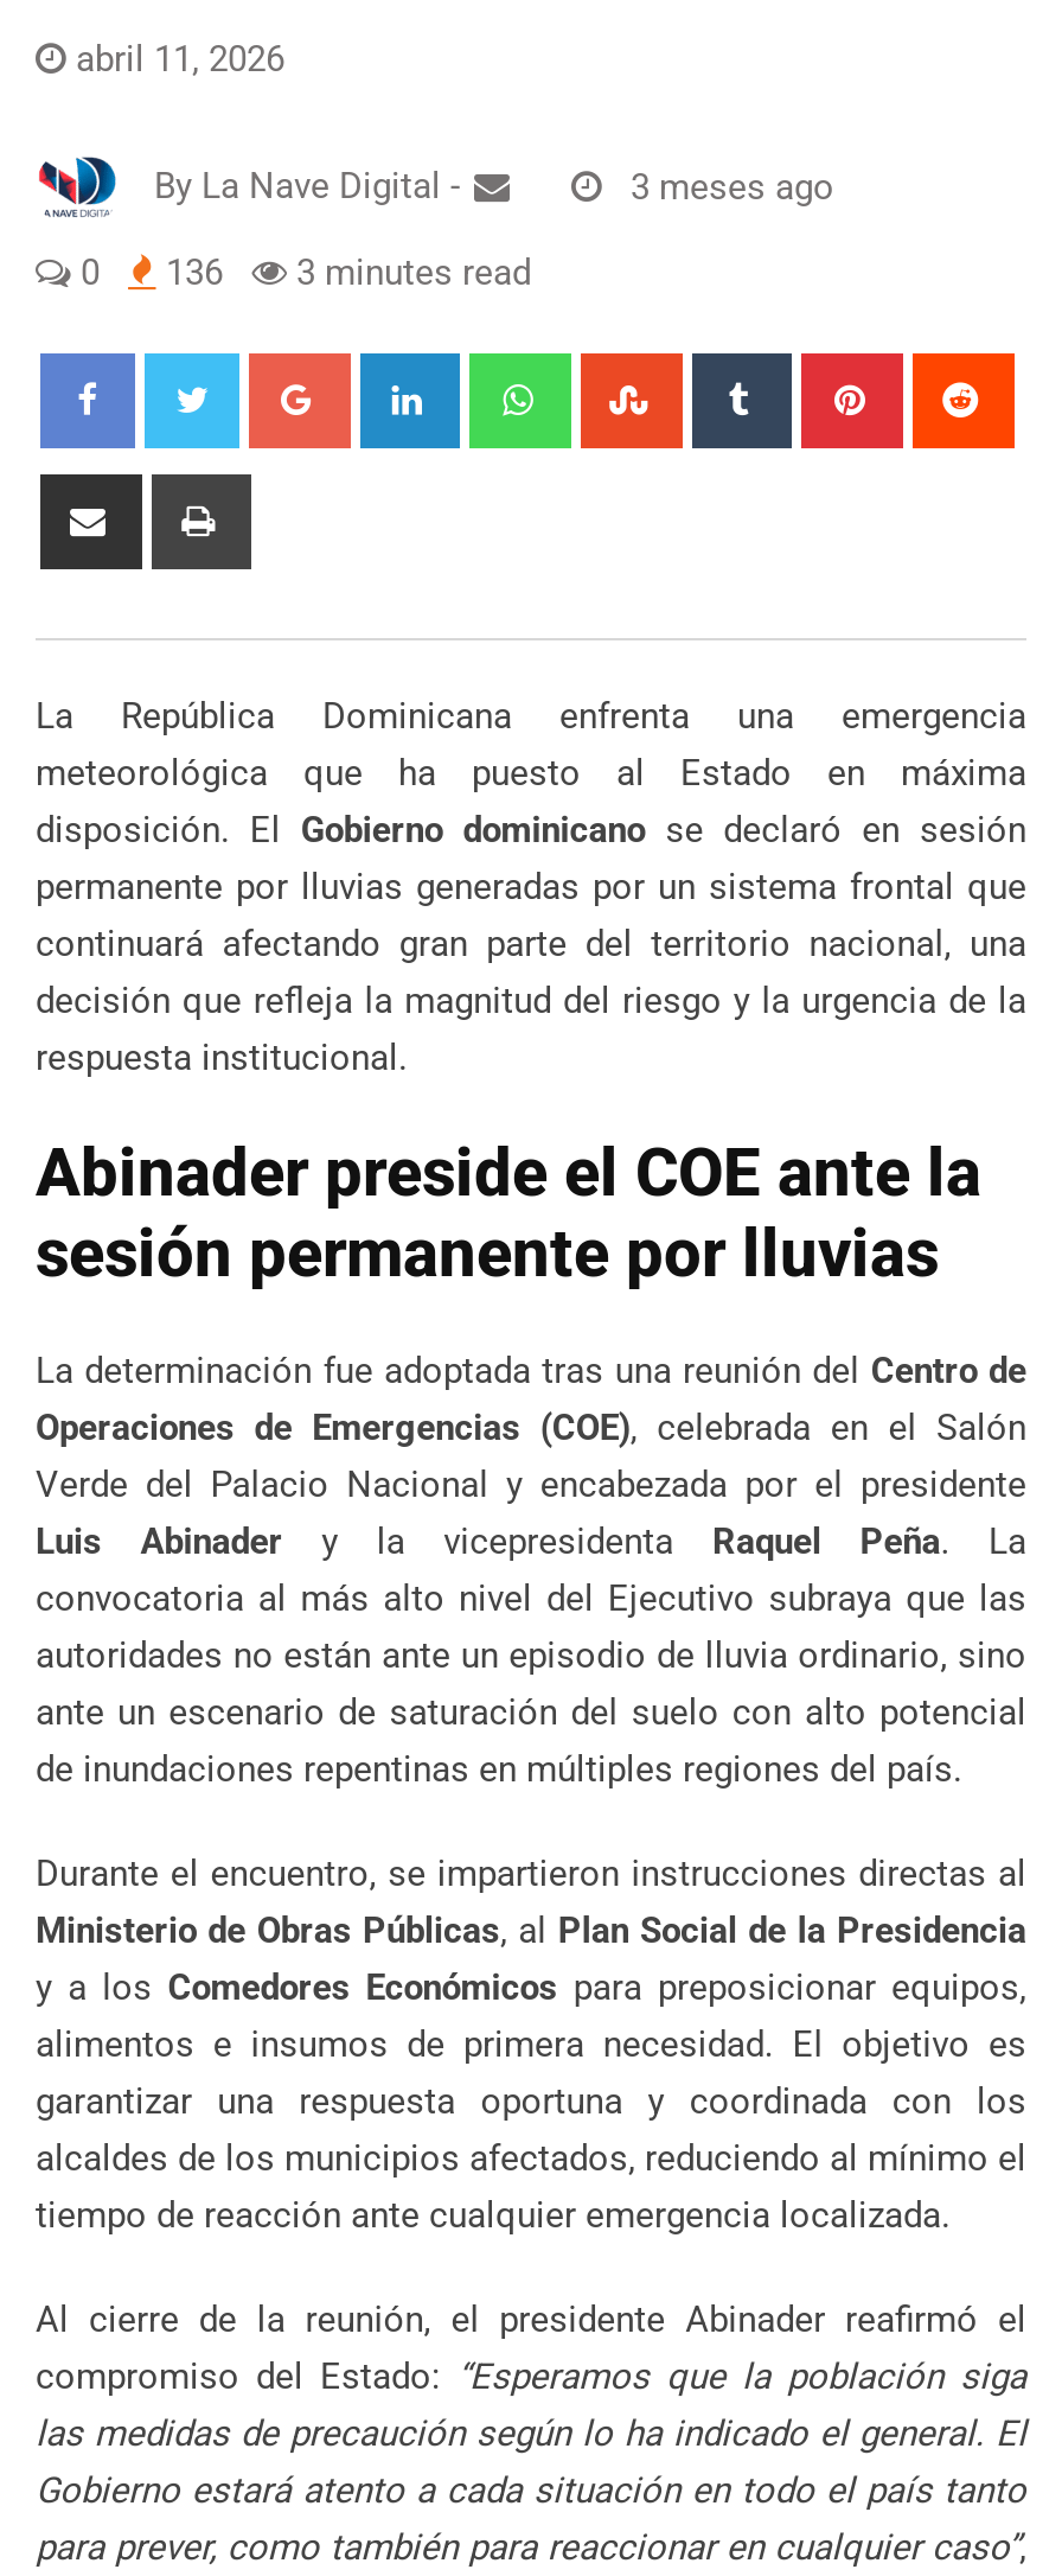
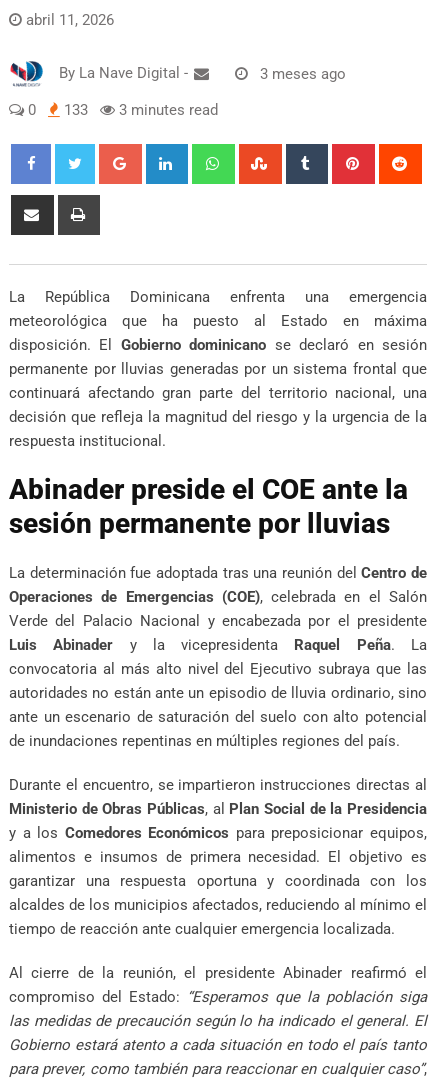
- 0 136 3 minutes read
+ 0 133 3 minutes read
